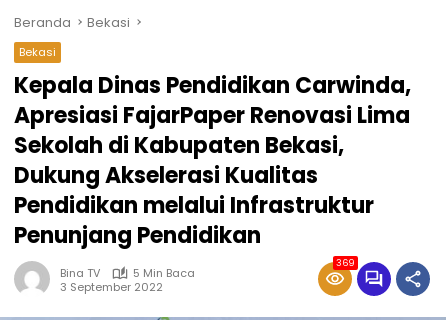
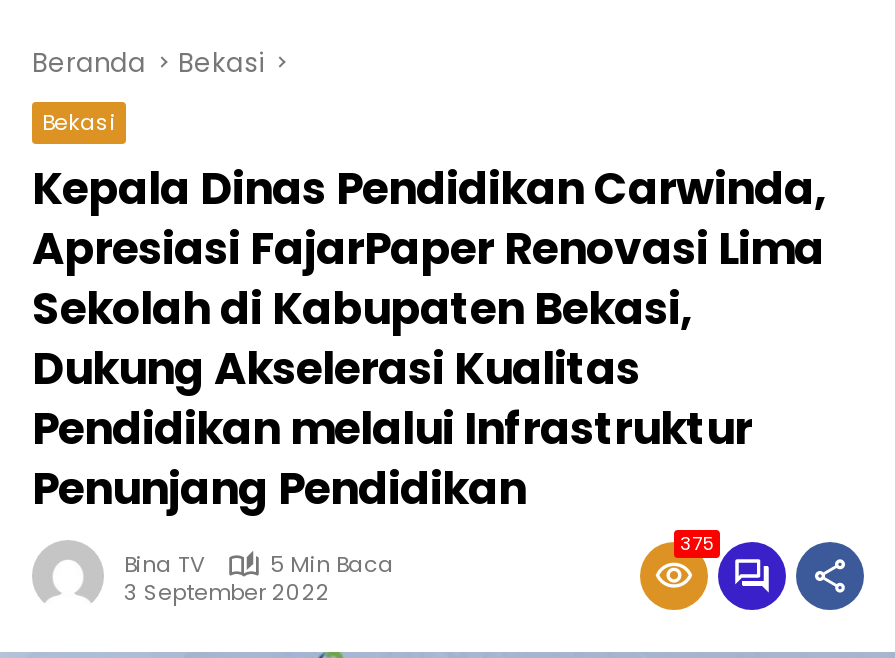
- 369
+ 375
